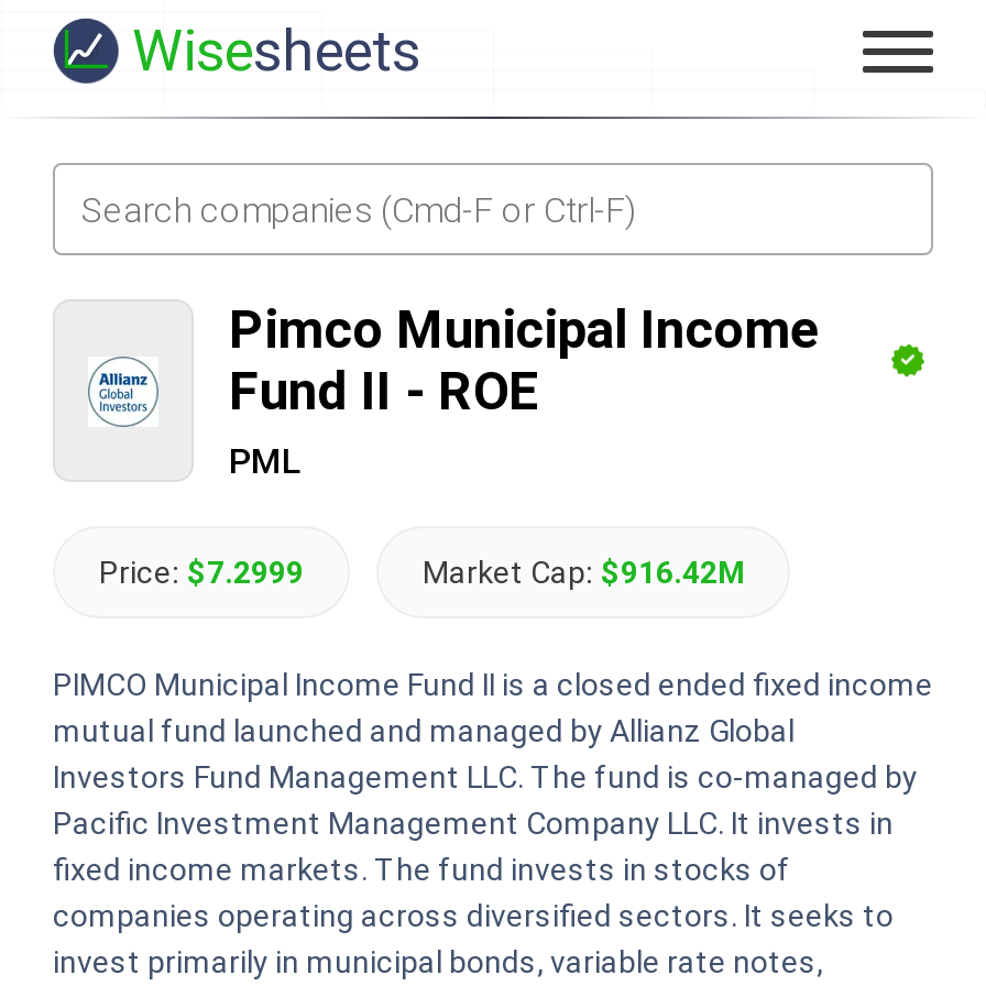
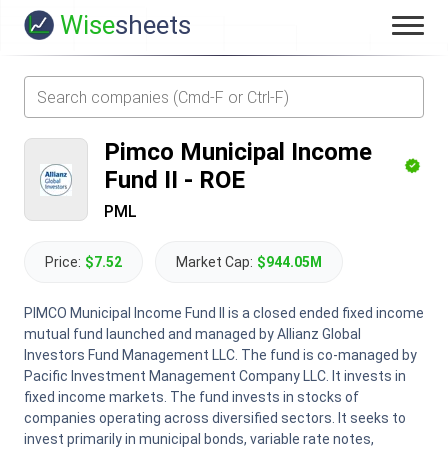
- Price: $7.2999
+ Price: $7.52

- Market Cap: $916.42M
+ Market Cap: $944.05M
